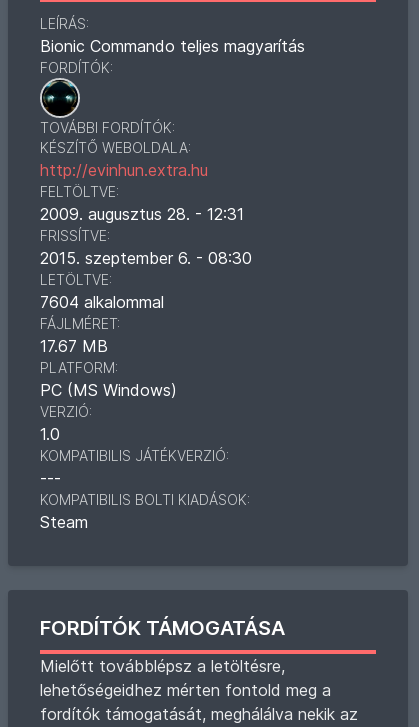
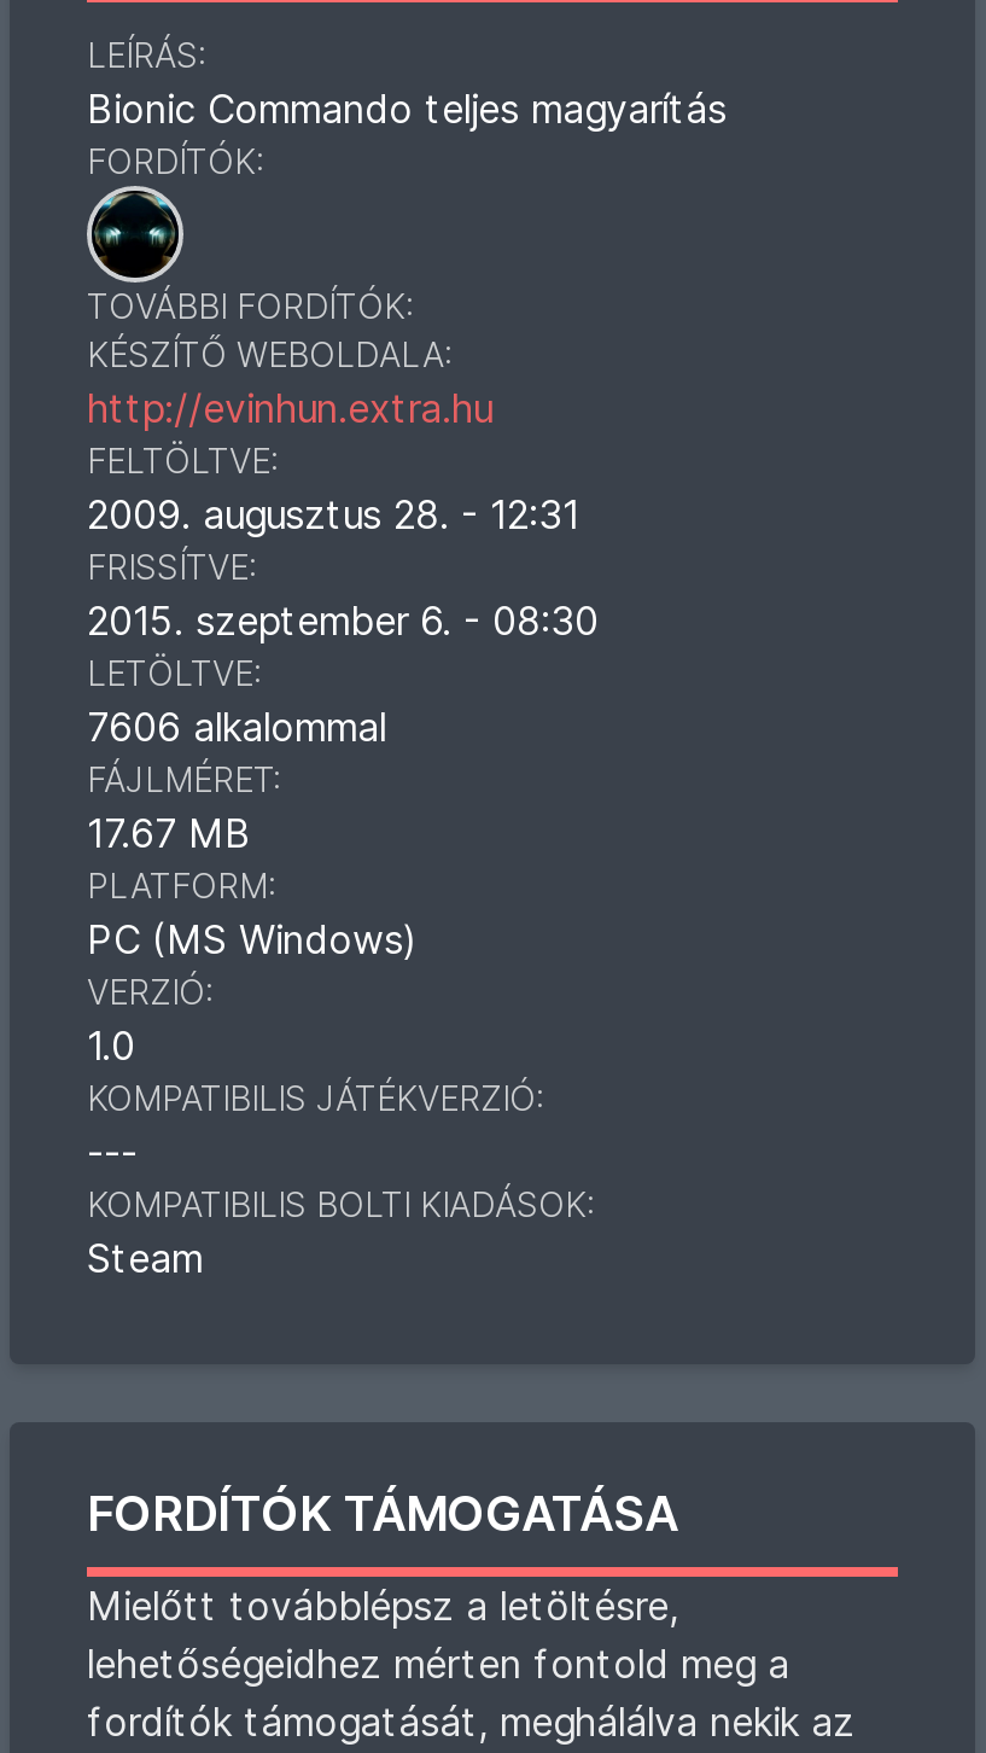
- 7604 alkalommal
+ 7606 alkalommal
